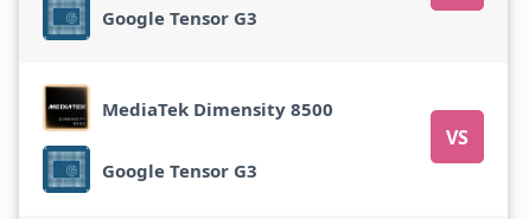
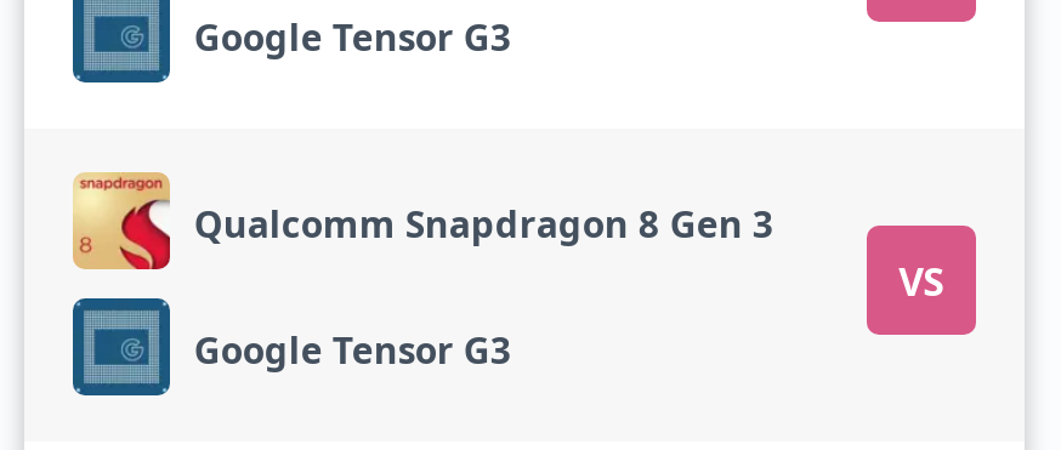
- [image]
- MediaTek Dimensity 8500
+ [image]
+ Qualcomm Snapdragon 8 Gen 3
